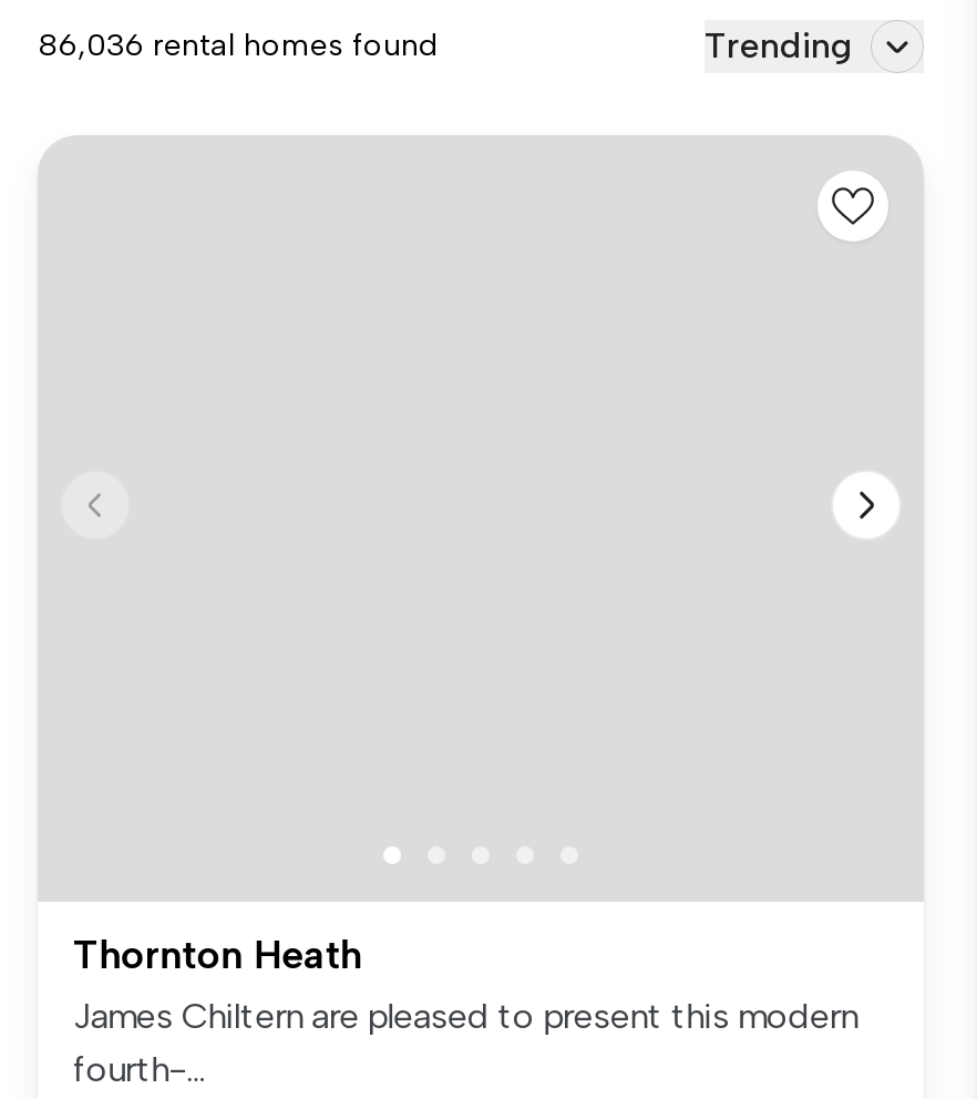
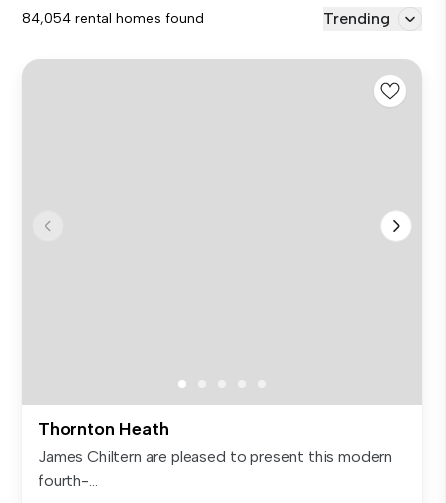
- 86,036 rental homes found
+ 84,054 rental homes found
